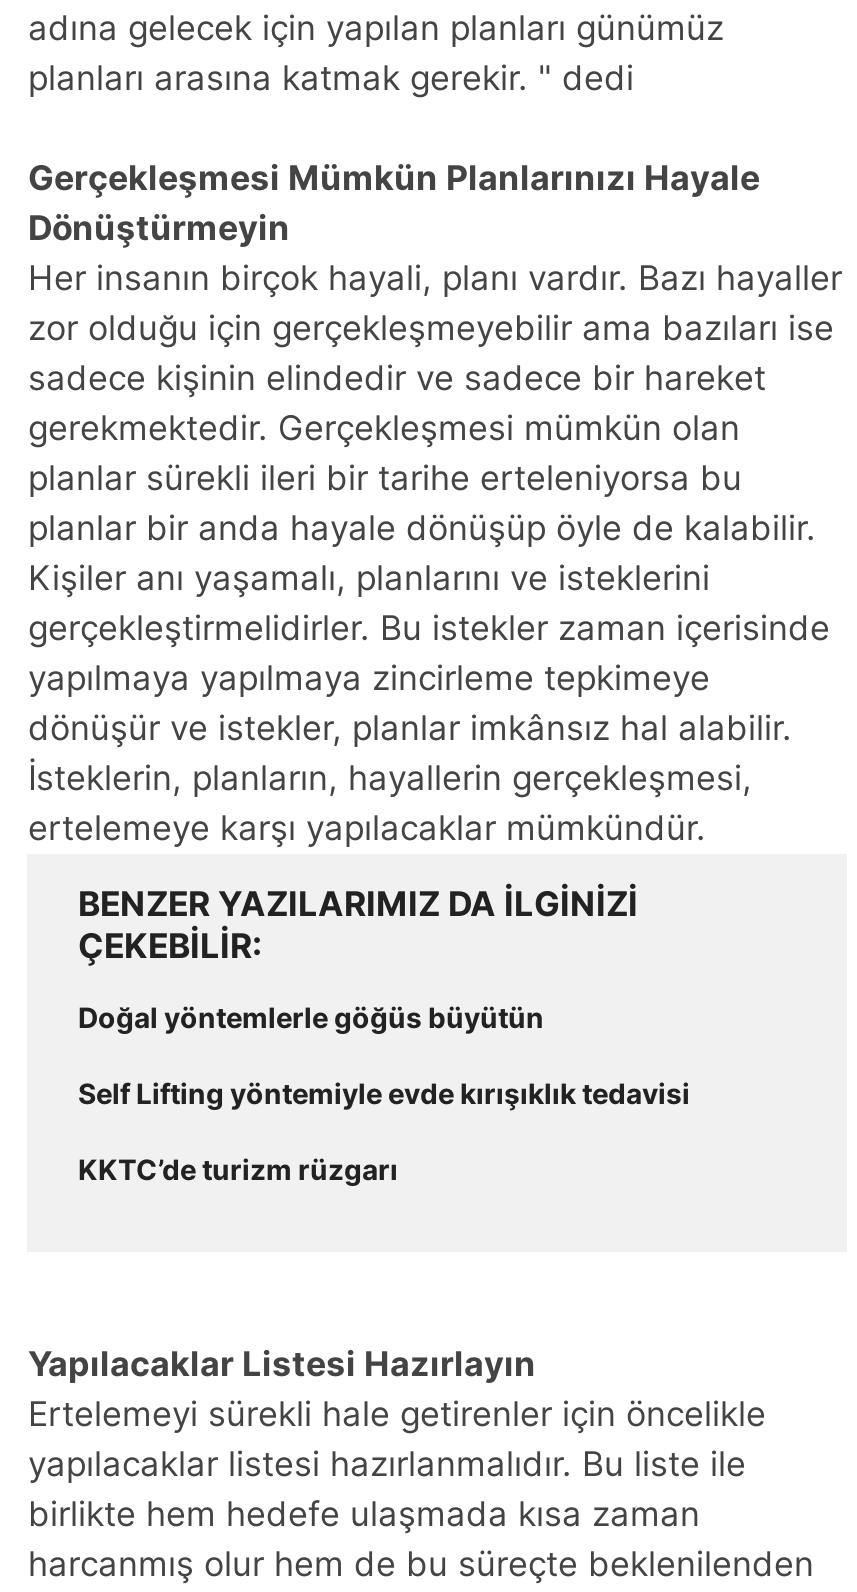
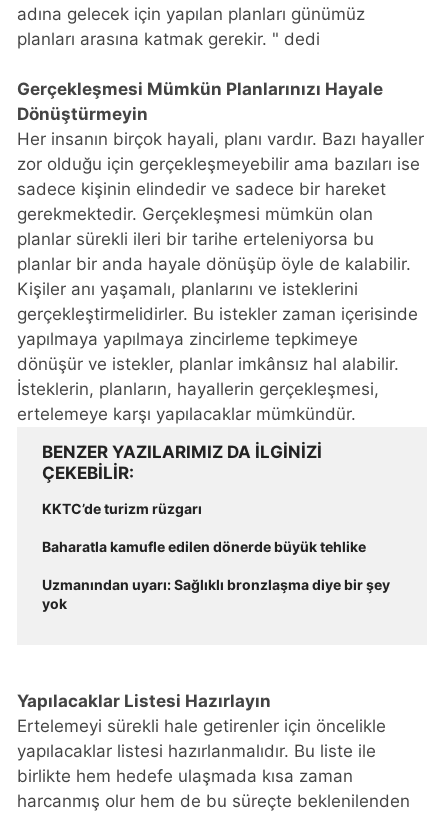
- Doğal yöntemlerle göğüs büyütün
- Self Lifting yöntemiyle evde kırışıklık tedavisi

moved up: KKTC’de turizm rüzgarı

+ Baharatla kamufle edilen dönerde büyük tehlike
+ Uzmanından uyarı: Sağlıklı bronzlaşma diye bir şey
+ yok
